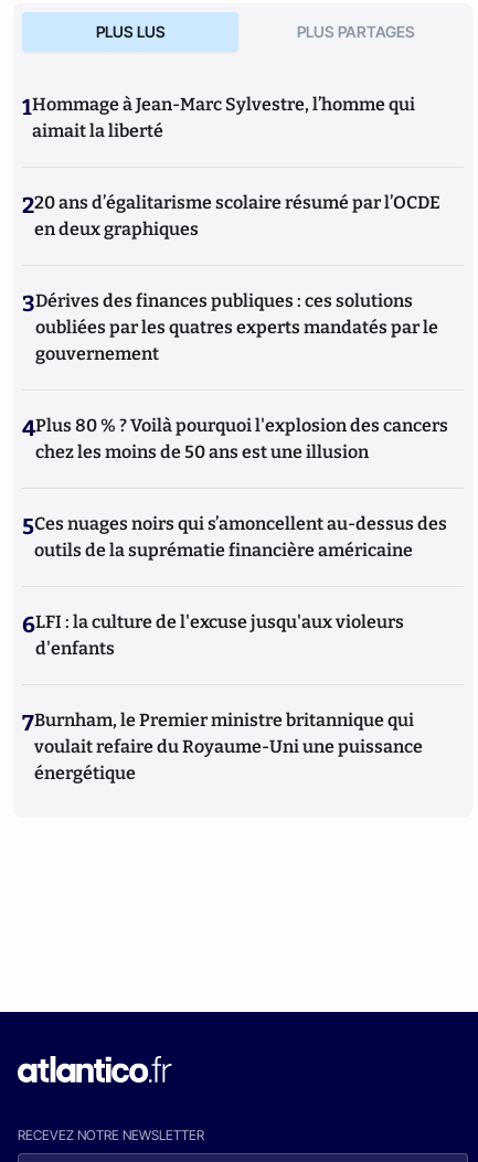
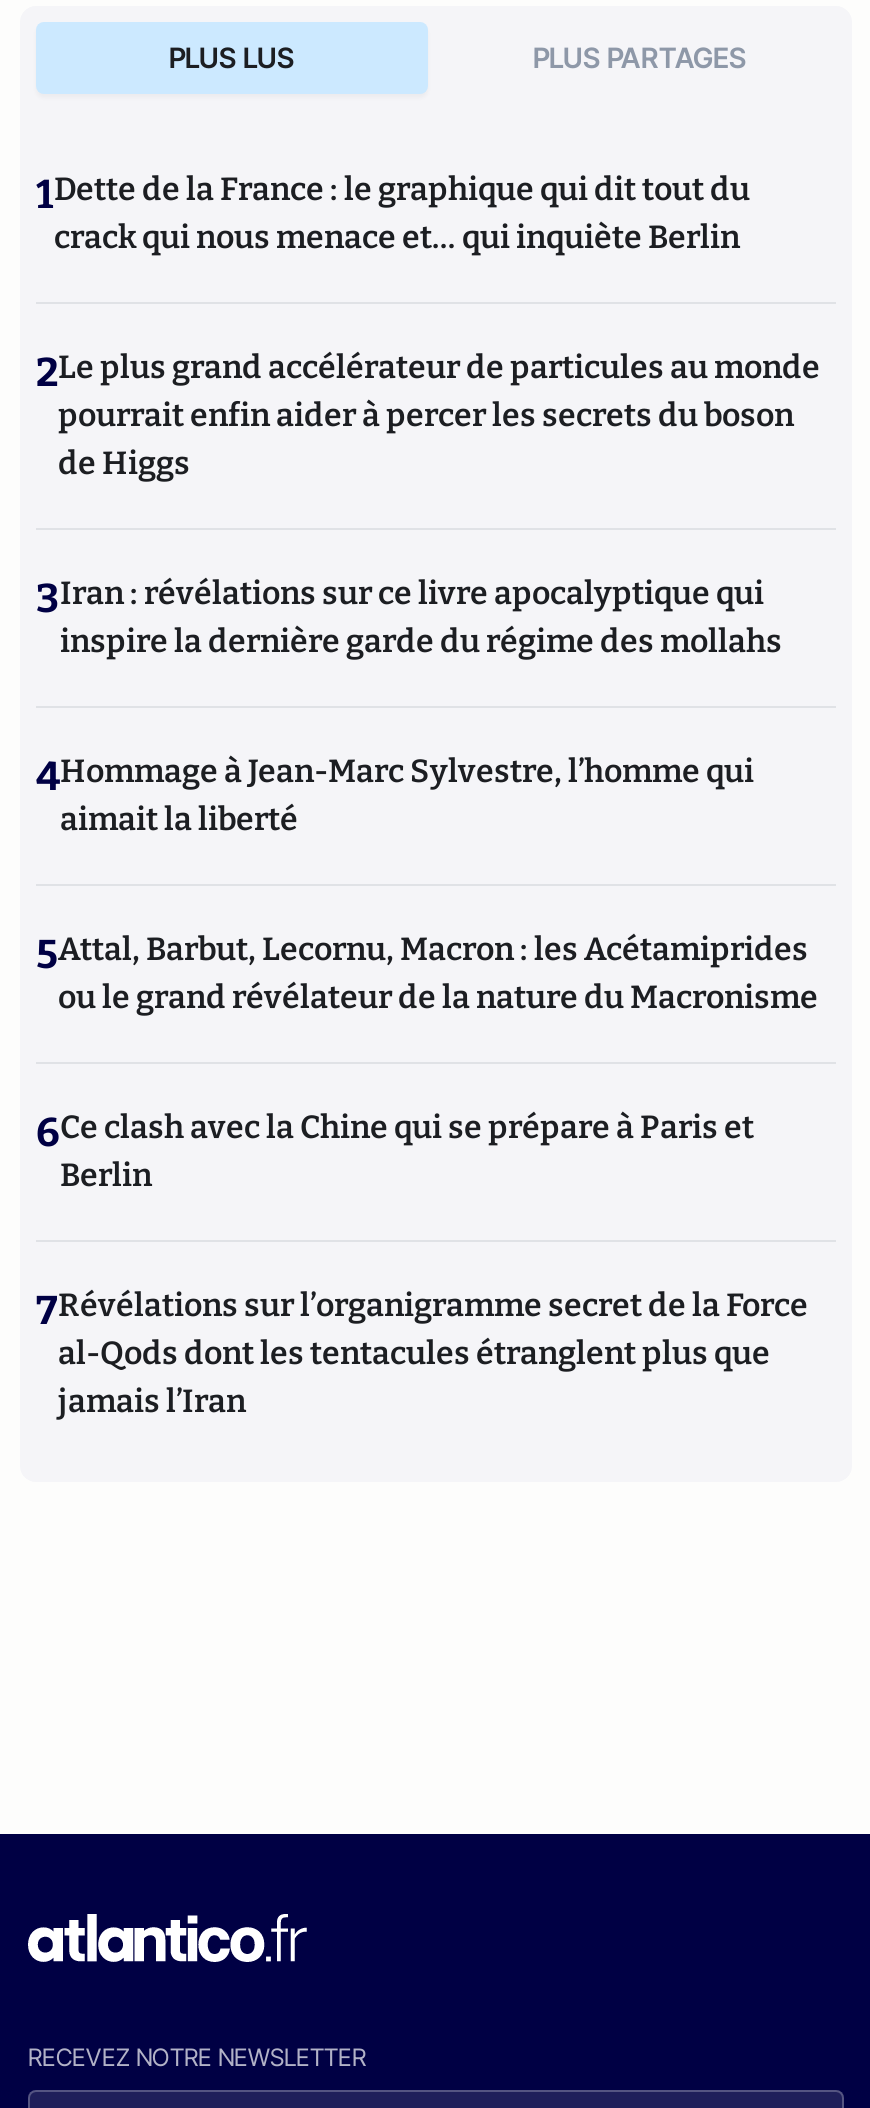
- 1Hommage à Jean-Marc Sylvestre, l’homme qui
+ 1Dette de la France : le graphique qui dit tout du
+ crack qui nous menace et… qui inquiète Berlin
+ 2Le plus grand accélérateur de particules au monde
+ pourrait enfin aider à percer les secrets du boson
+ de Higgs
+ 3Iran : révélations sur ce livre apocalyptique qui
+ inspire la dernière garde du régime des mollahs
+ 4Hommage à Jean-Marc Sylvestre, l’homme qui

moved down: aimait la liberté

- 220 ans d’égalitarisme scolaire résumé par l’OCDE
- en deux graphiques
- 3Dérives des finances publiques : ces solutions
- oubliées par les quatres experts mandatés par le
- gouvernement
- 4Plus 80 % ? Voilà pourquoi l'explosion des cancers
- chez les moins de 50 ans est une illusion
- 5Ces nuages noirs qui s’amoncellent au-dessus des
- outils de la suprématie financière américaine
- 6LFI : la culture de l'excuse jusqu'aux violeurs
- d'enfants
- 7Burnham, le Premier ministre britannique qui
- voulait refaire du Royaume-Uni une puissance
- énergétique
+ 5Attal, Barbut, Lecornu, Macron : les Acétamiprides
+ ou le grand révélateur de la nature du Macronisme
+ 6Ce clash avec la Chine qui se prépare à Paris et
+ Berlin
+ 7Révélations sur l’organigramme secret de la Force
+ al-Qods dont les tentacules étranglent plus que
+ jamais l’Iran
